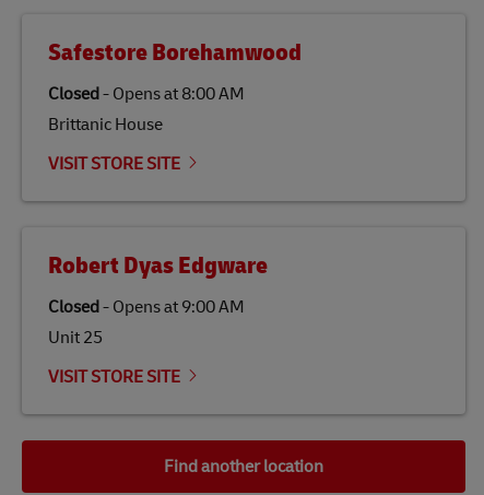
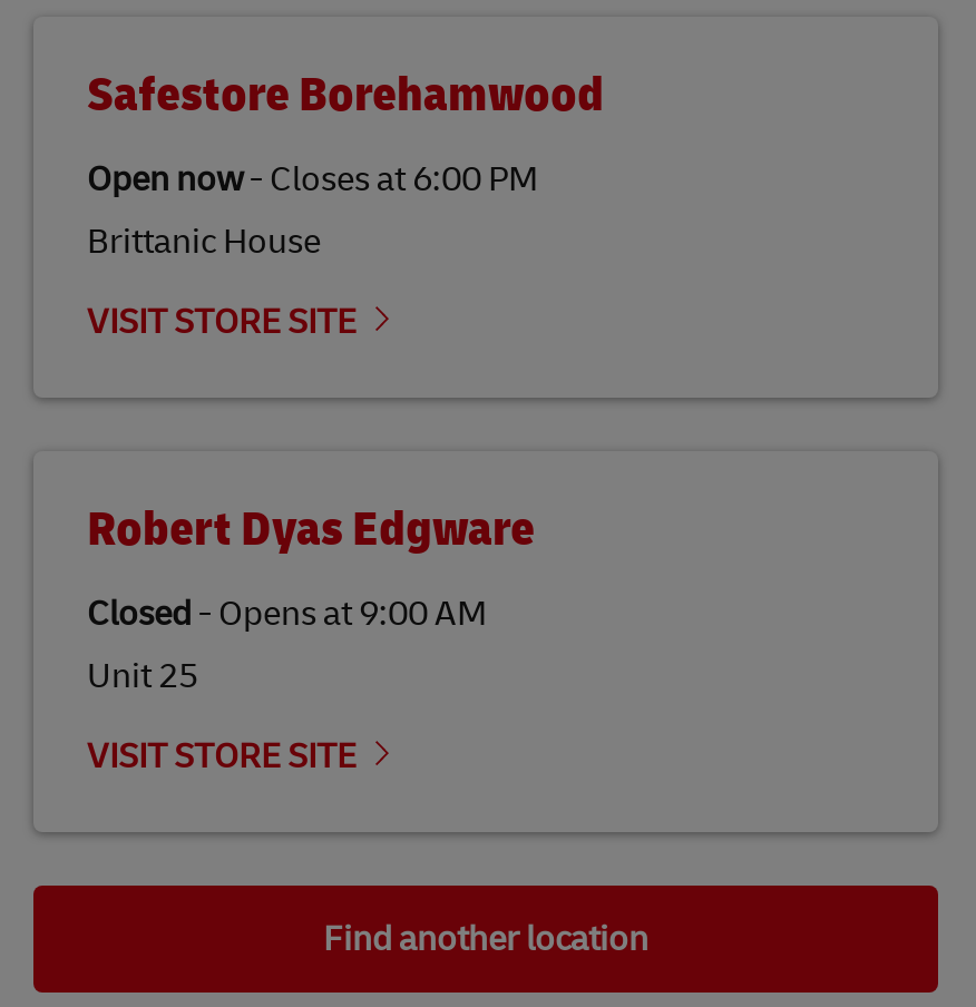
- Closed- Opens at 8:00 AM
+ Open now- Closes at 6:00 PM
